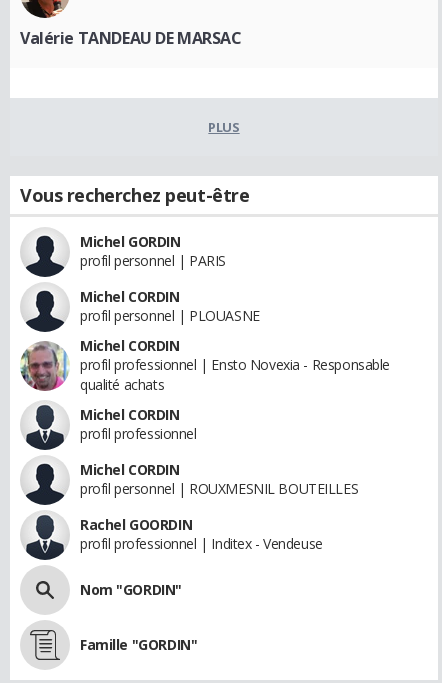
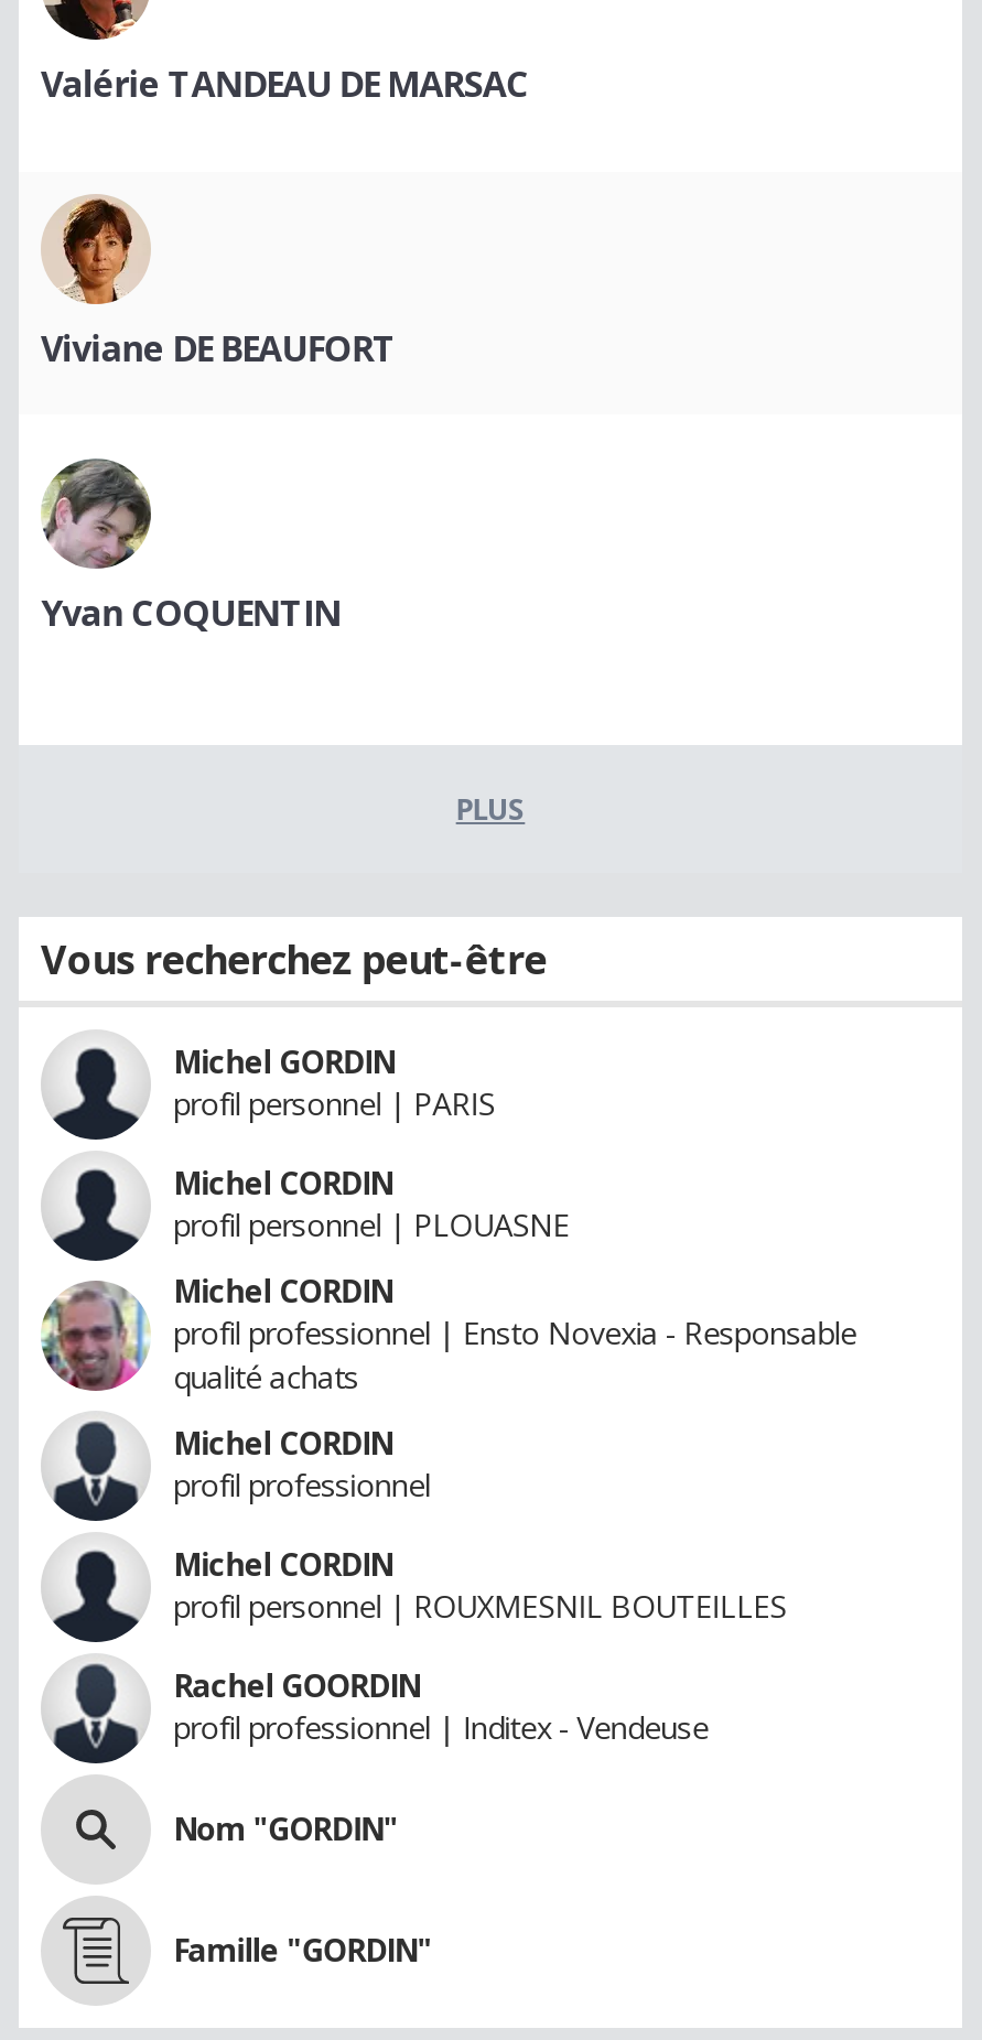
+ [image]
+ Viviane DE BEAUFORT

+ [image]
+ Yvan COQUENTIN
